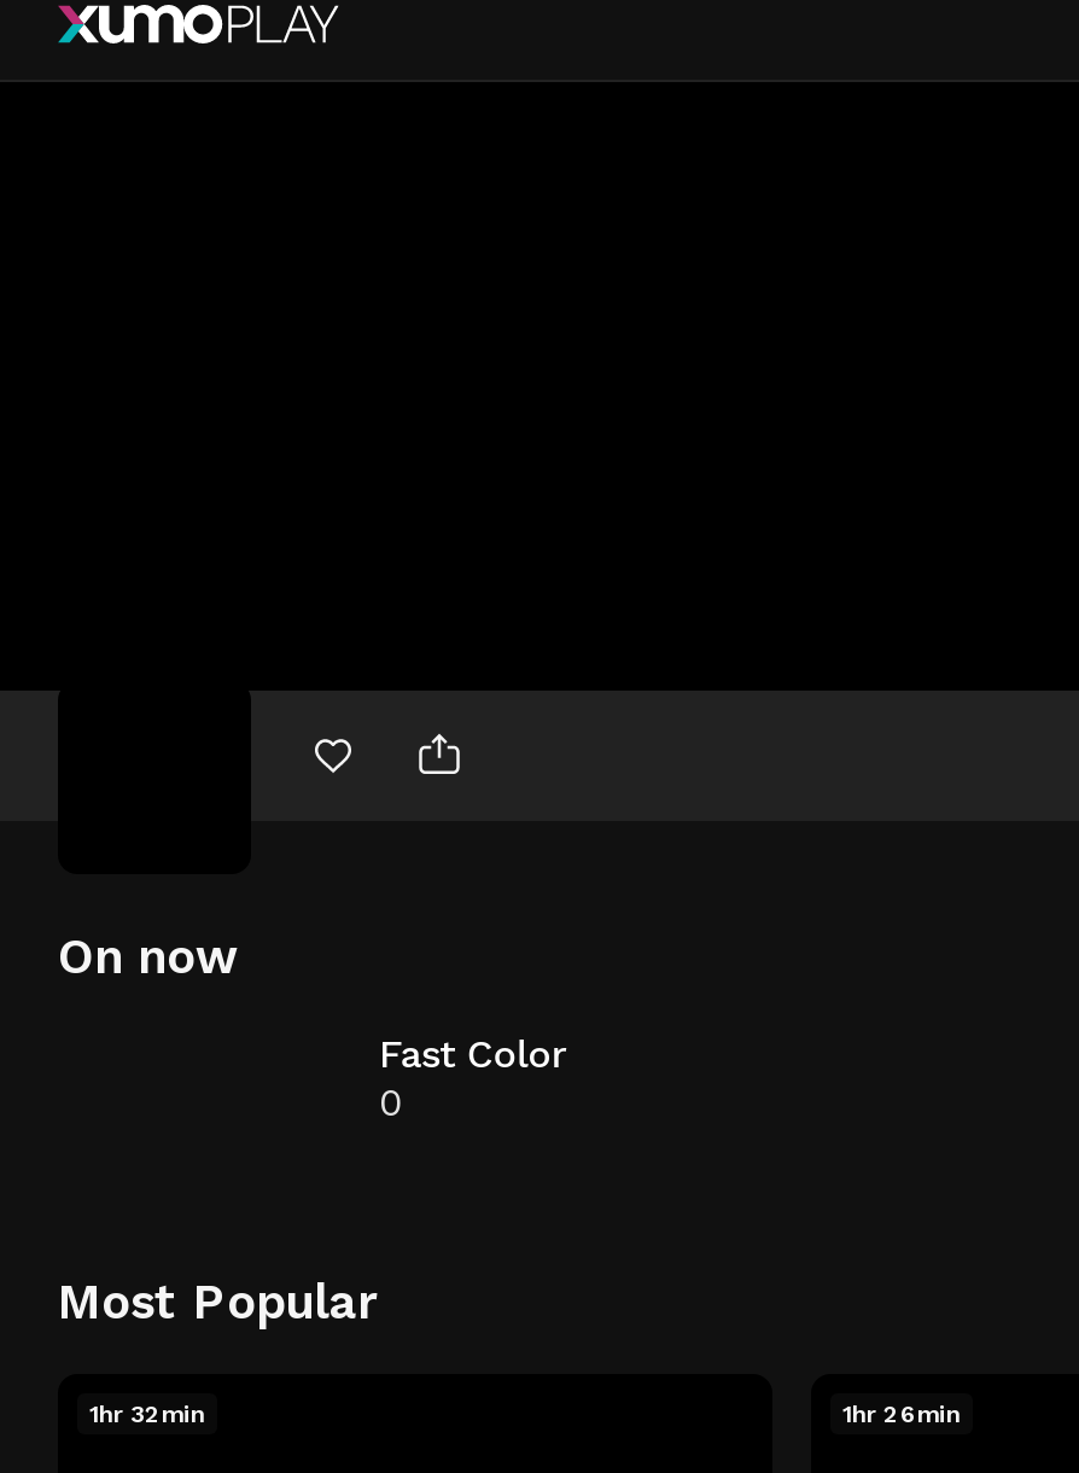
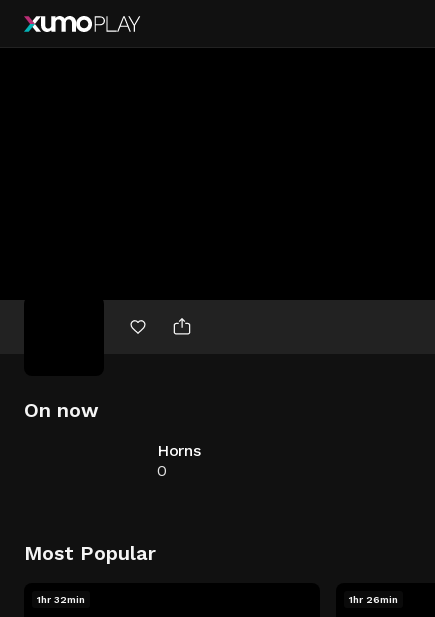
- Fast Color
+ Horns
